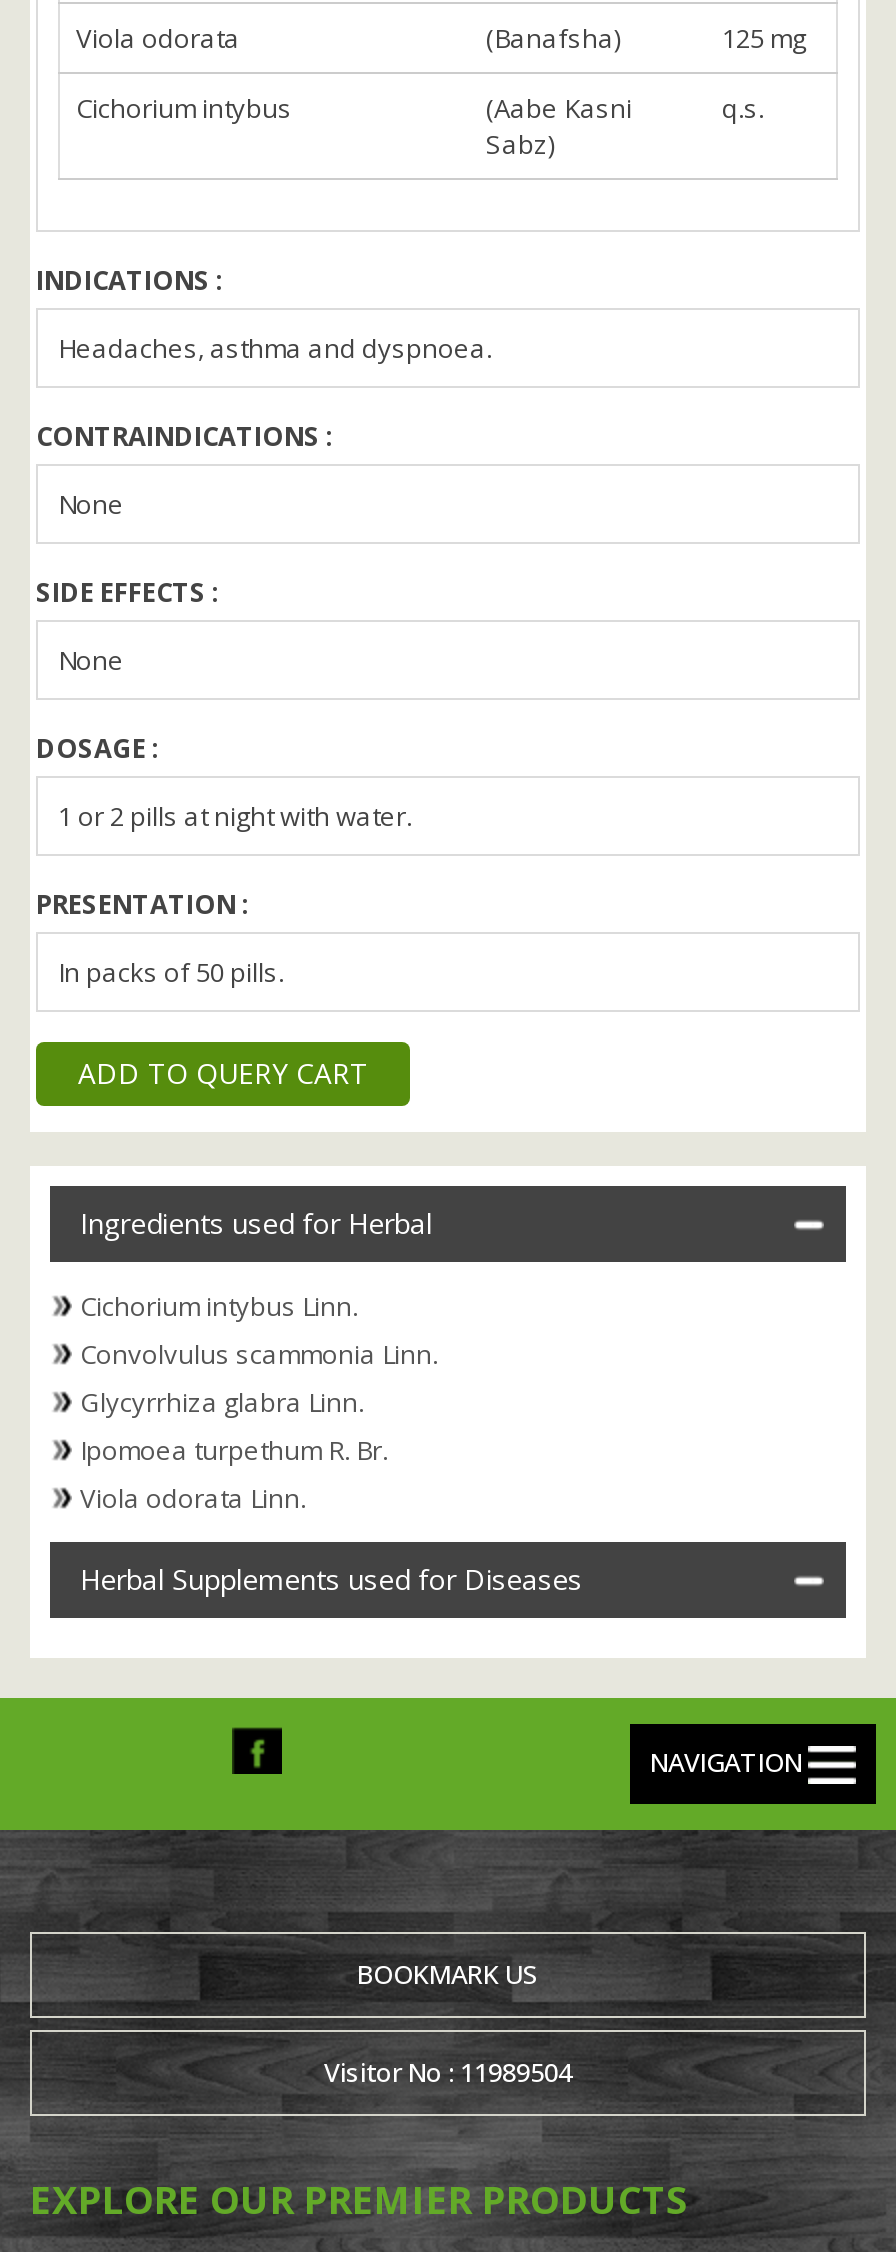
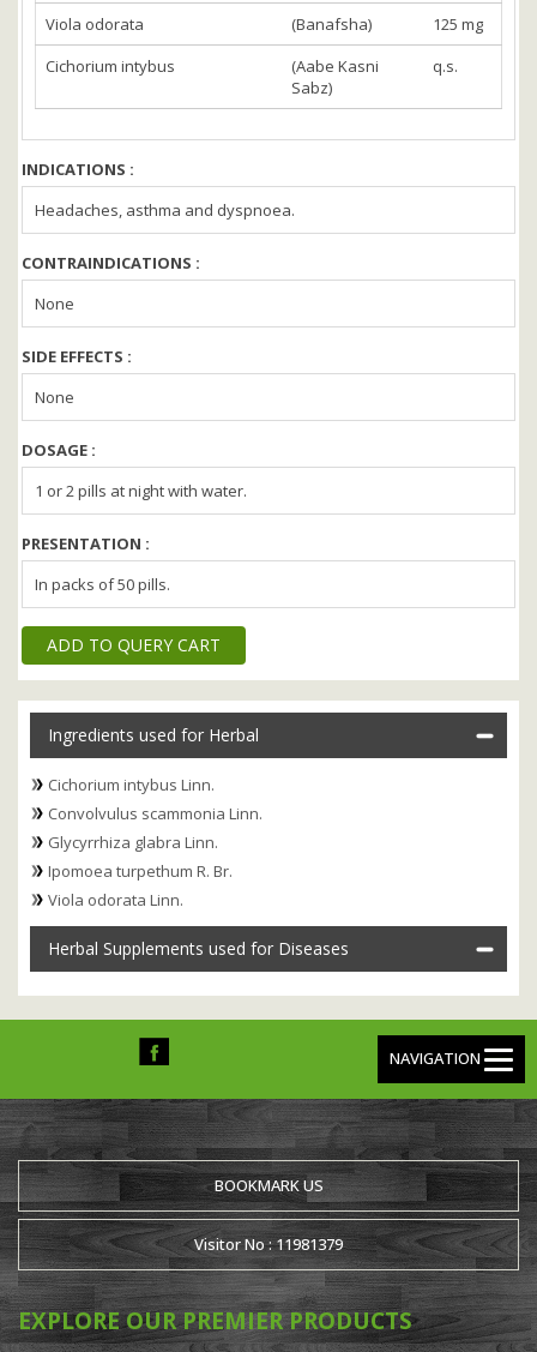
- Visitor No : 11989504
+ Visitor No : 11981379
